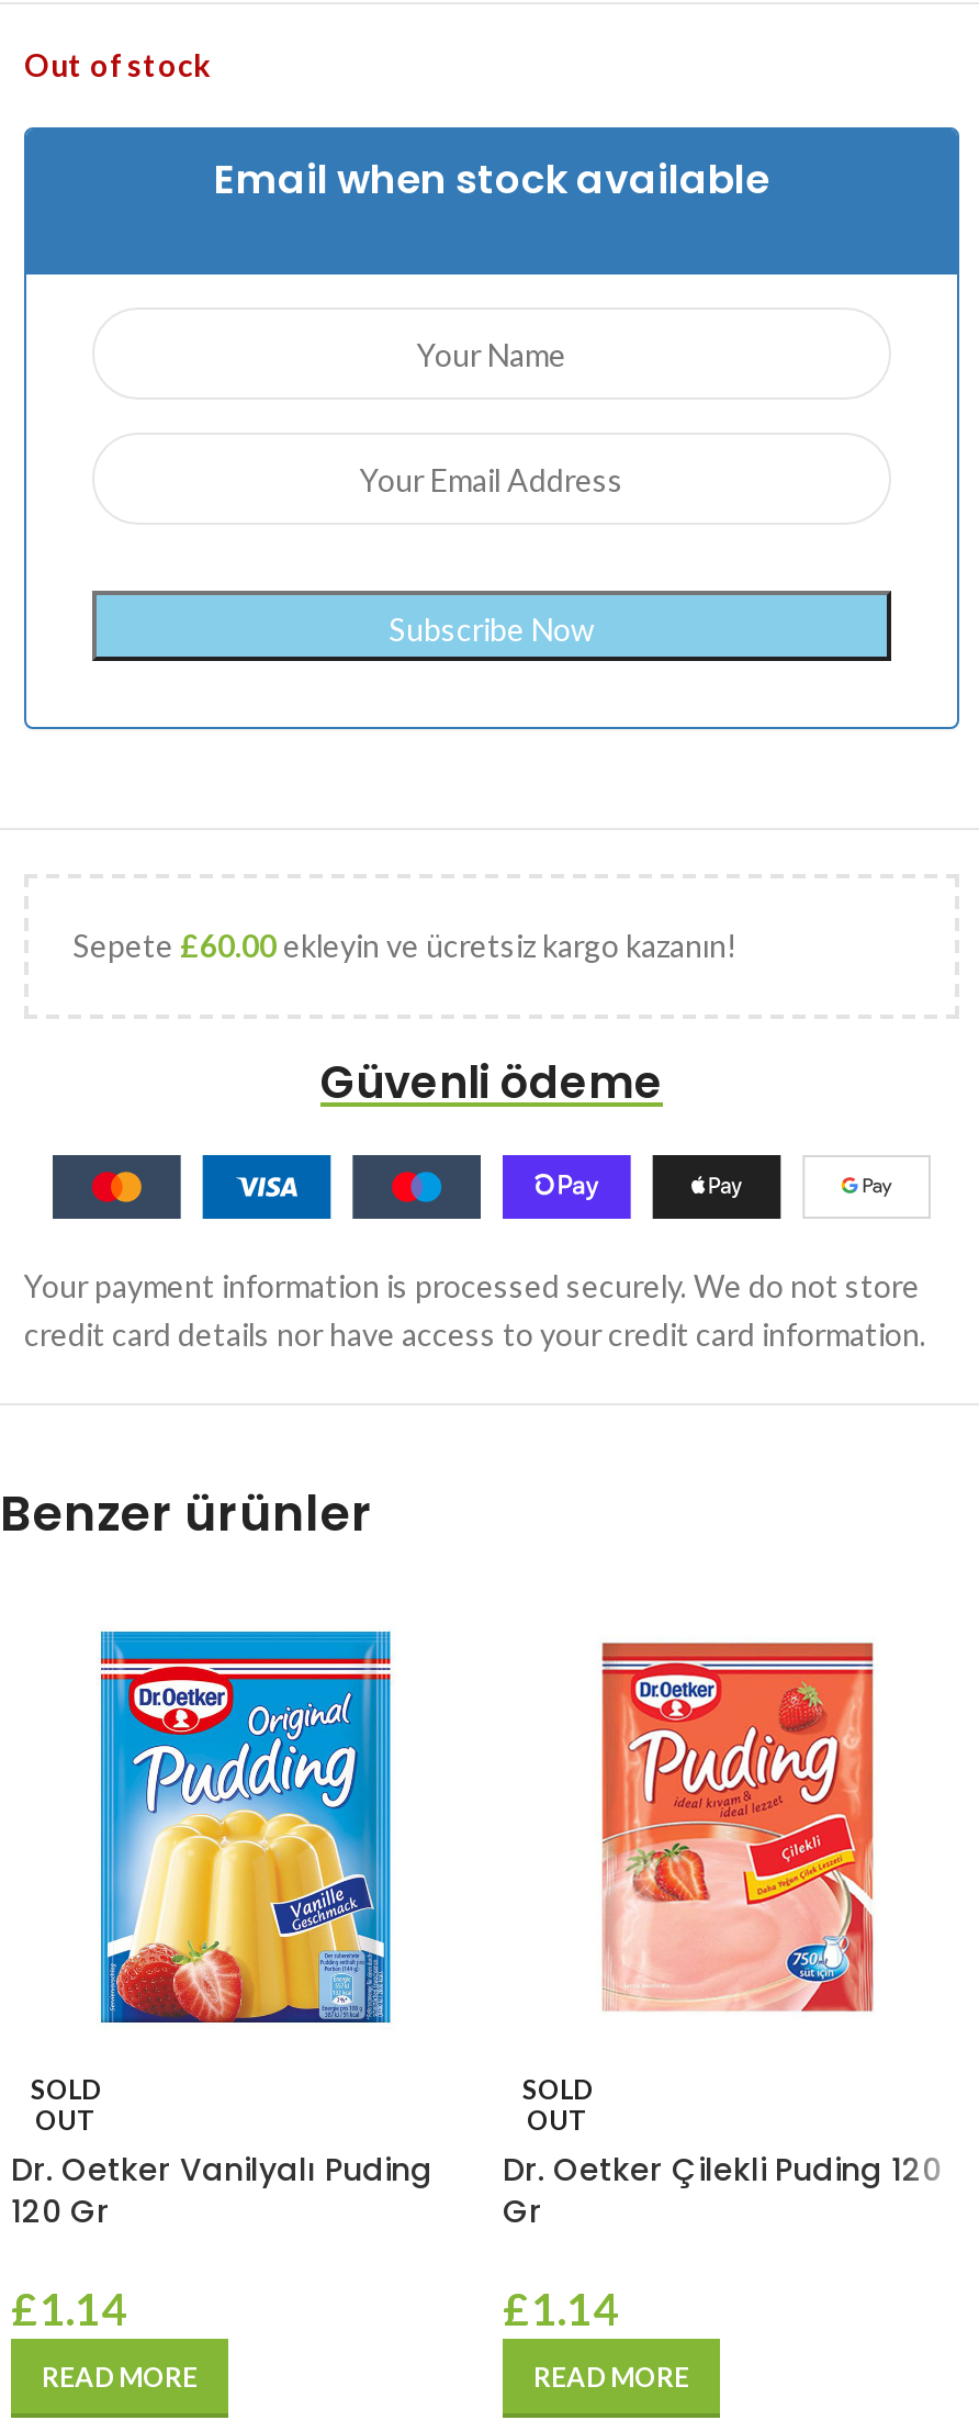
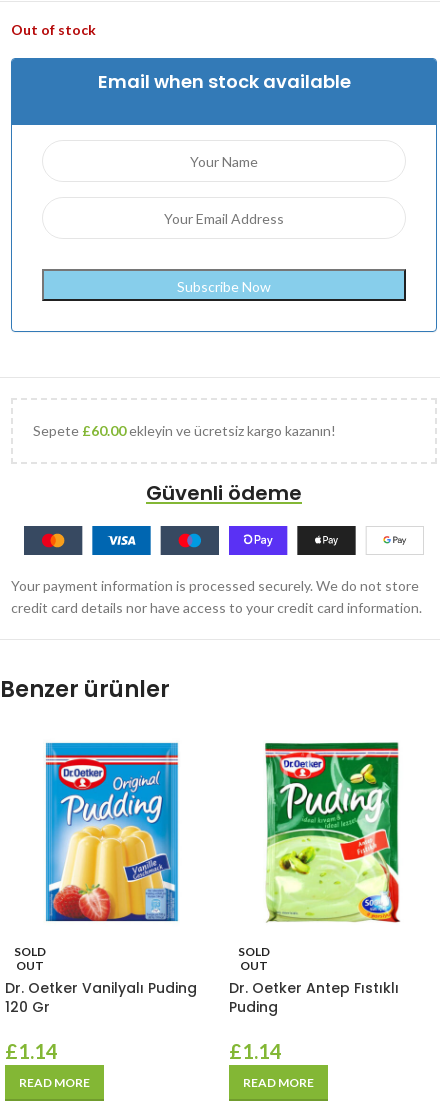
- [image]
+ [image]

- Dr. Oetker Çilekli Puding 120
- Gr
+ Dr. Oetker Antep Fıstıklı
+ Puding
